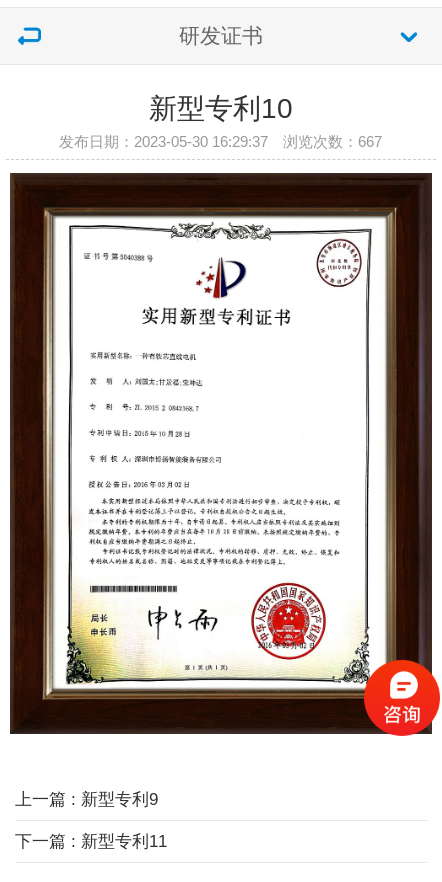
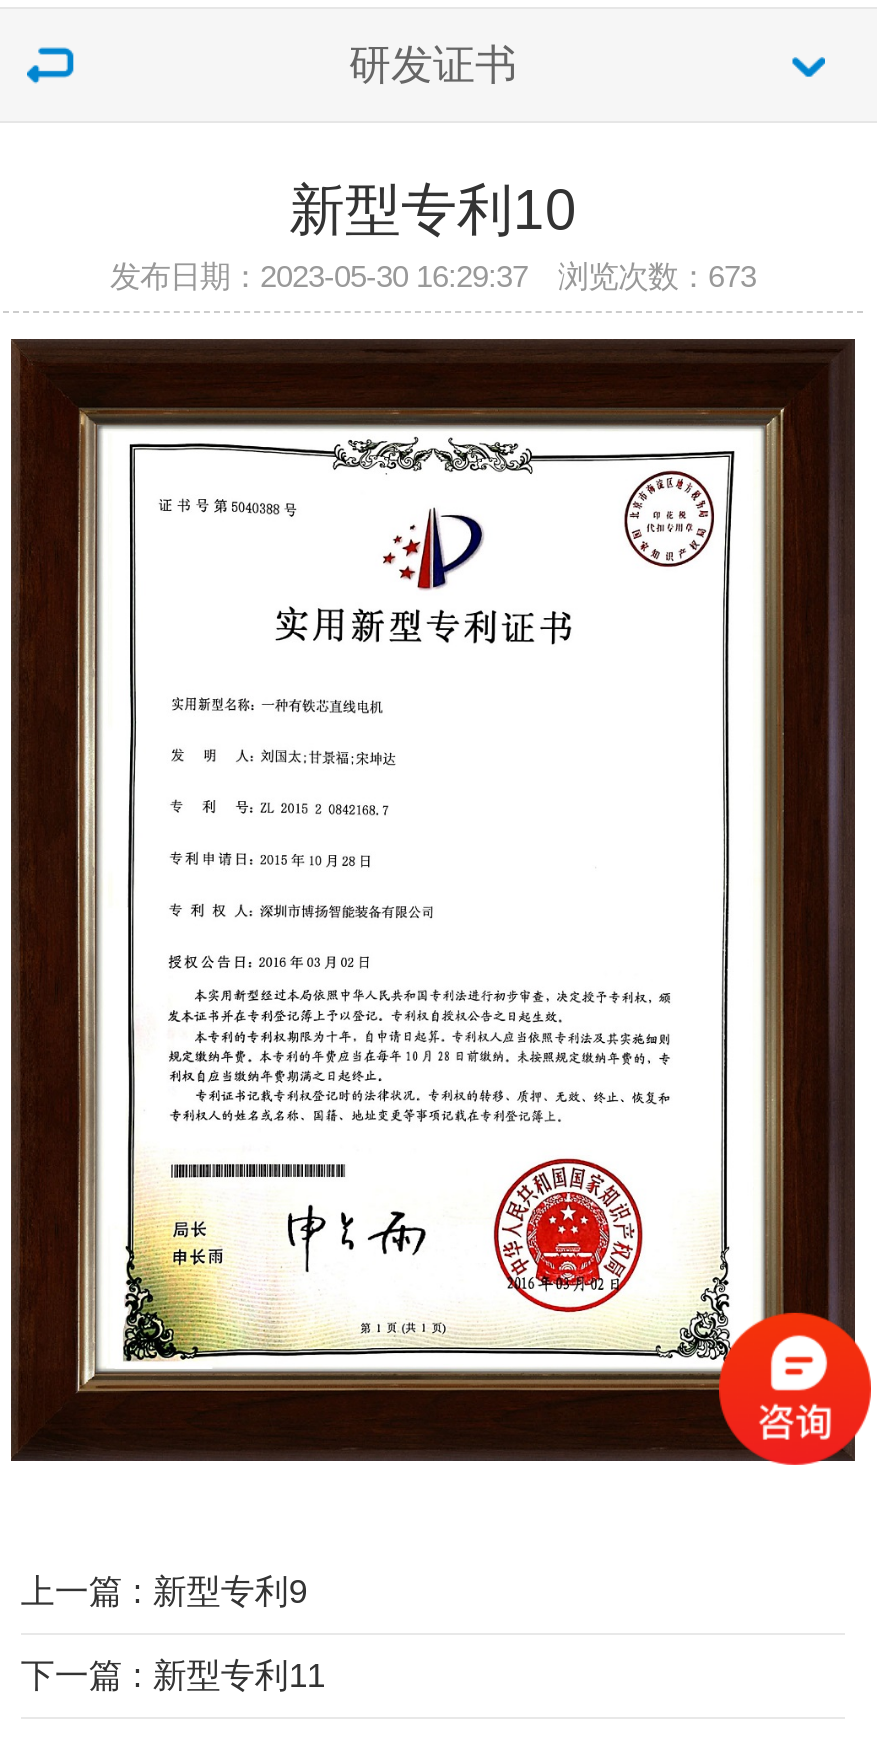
- 发布日期：2023-05-30 16:29:37 浏览次数：667
+ 发布日期：2023-05-30 16:29:37 浏览次数：673
